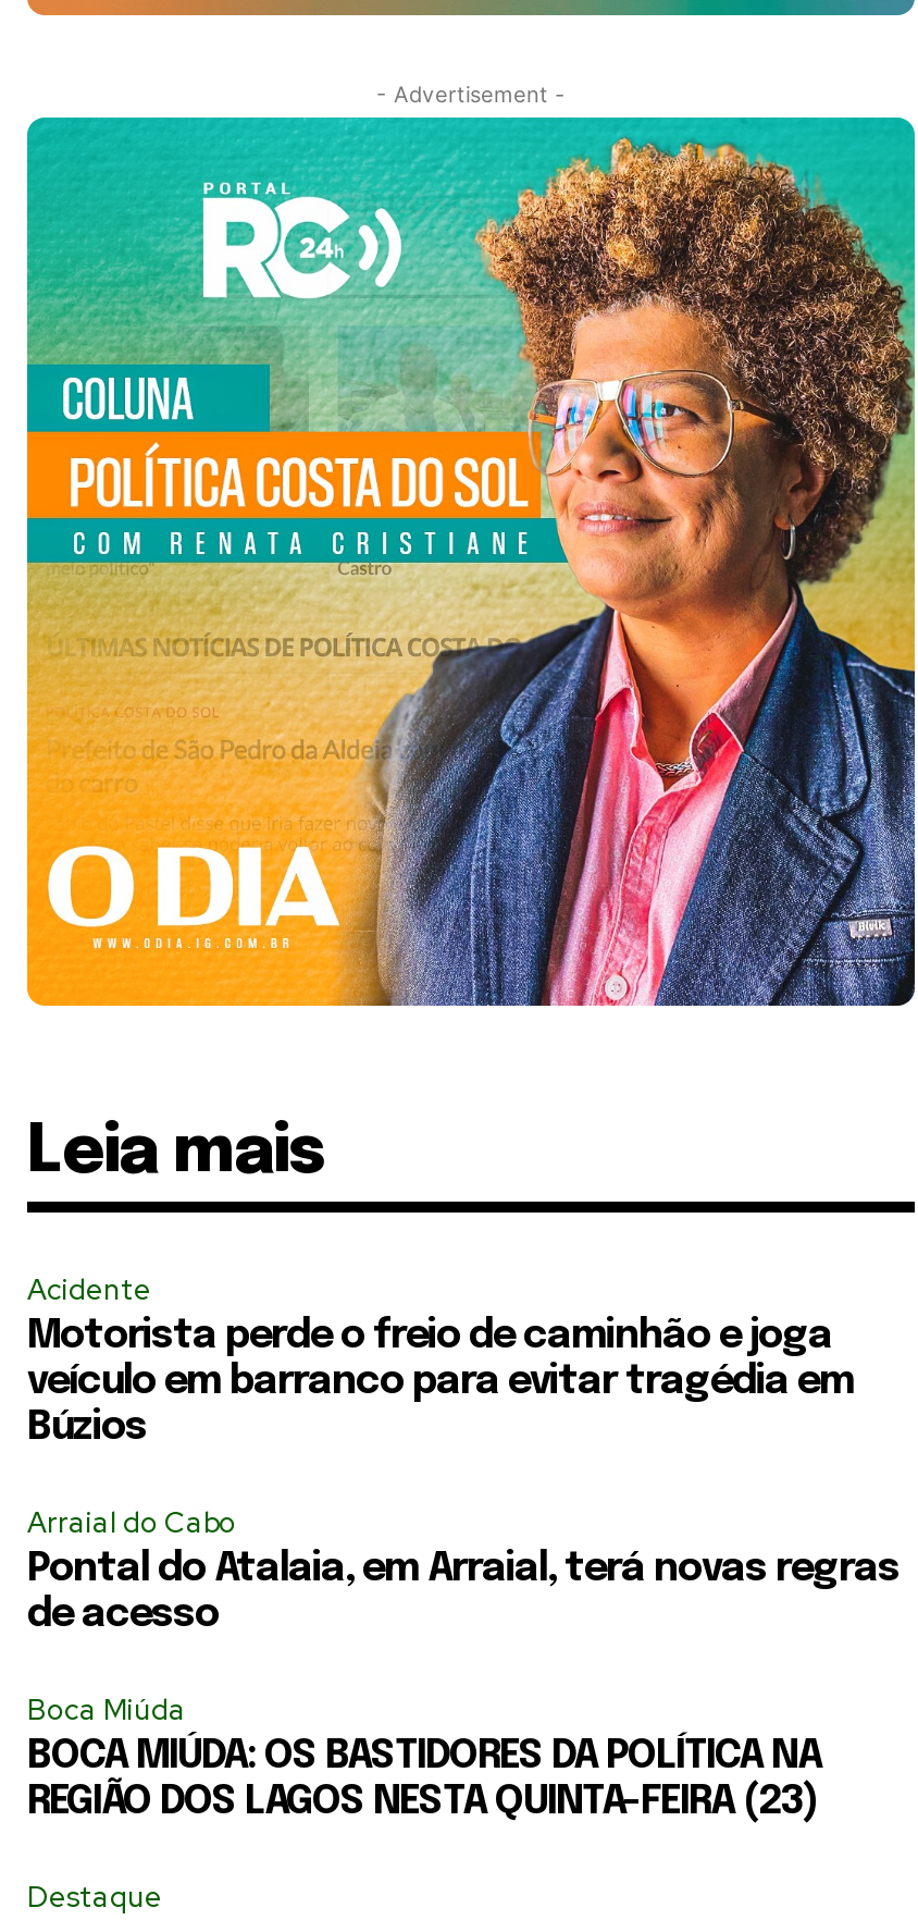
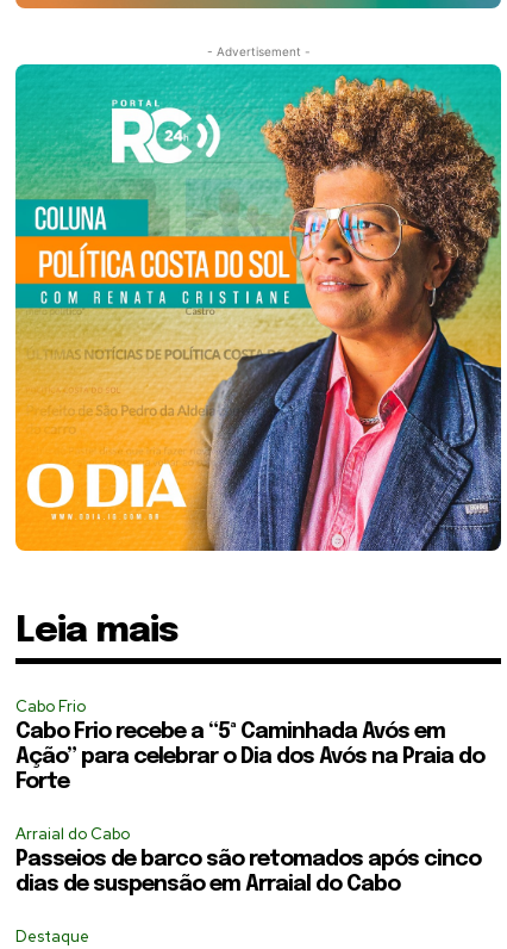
- Acidente
- Motorista perde o freio de caminhão e joga
- veículo em barranco para evitar tragédia em
- Búzios
+ Cabo Frio
+ Cabo Frio recebe a “5ª Caminhada Avós em
+ Ação” para celebrar o Dia dos Avós na Praia do
+ Forte

- Pontal do Atalaia, em Arraial, terá novas regras
- de acesso
- Boca Miúda
- BOCA MIÚDA: OS BASTIDORES DA POLÍTICA NA
- REGIÃO DOS LAGOS NESTA QUINTA-FEIRA (23)
+ Passeios de barco são retomados após cinco
+ dias de suspensão em Arraial do Cabo
